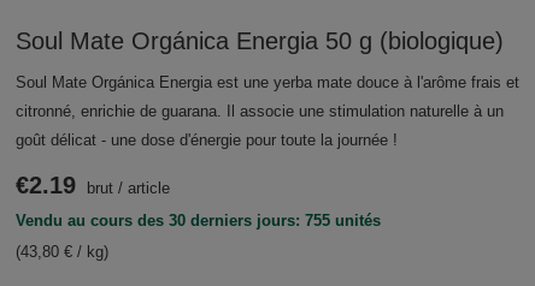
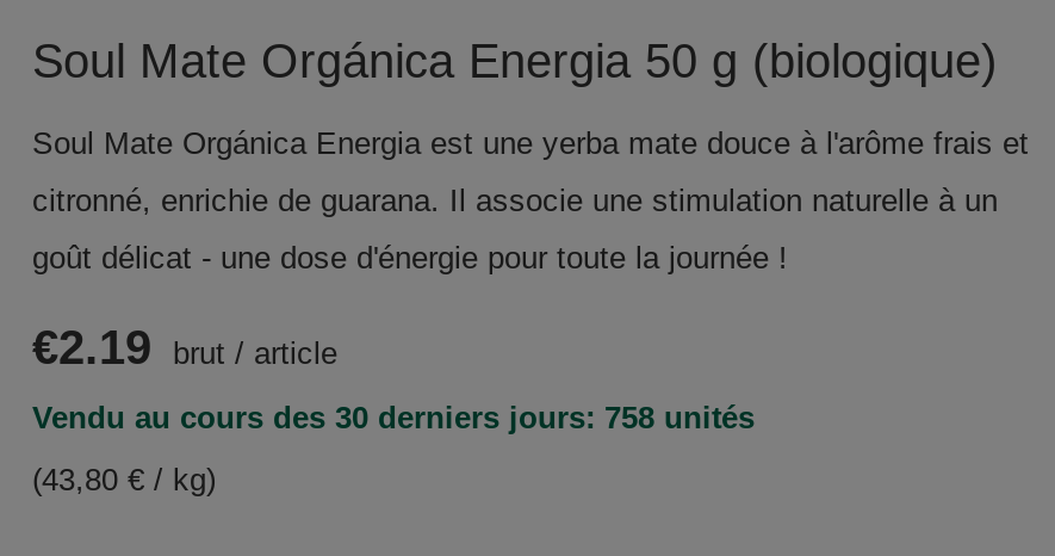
- Vendu au cours des 30 derniers jours: 755 unités
+ Vendu au cours des 30 derniers jours: 758 unités
